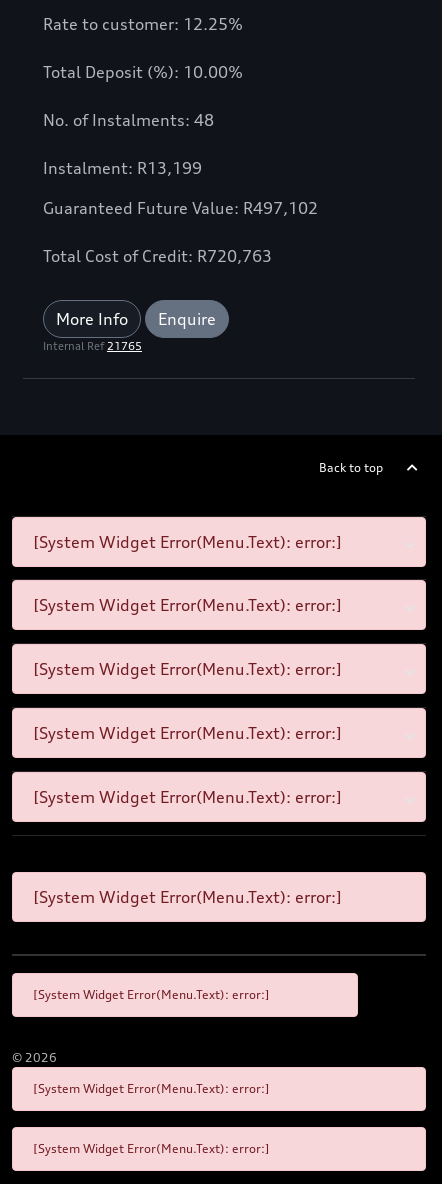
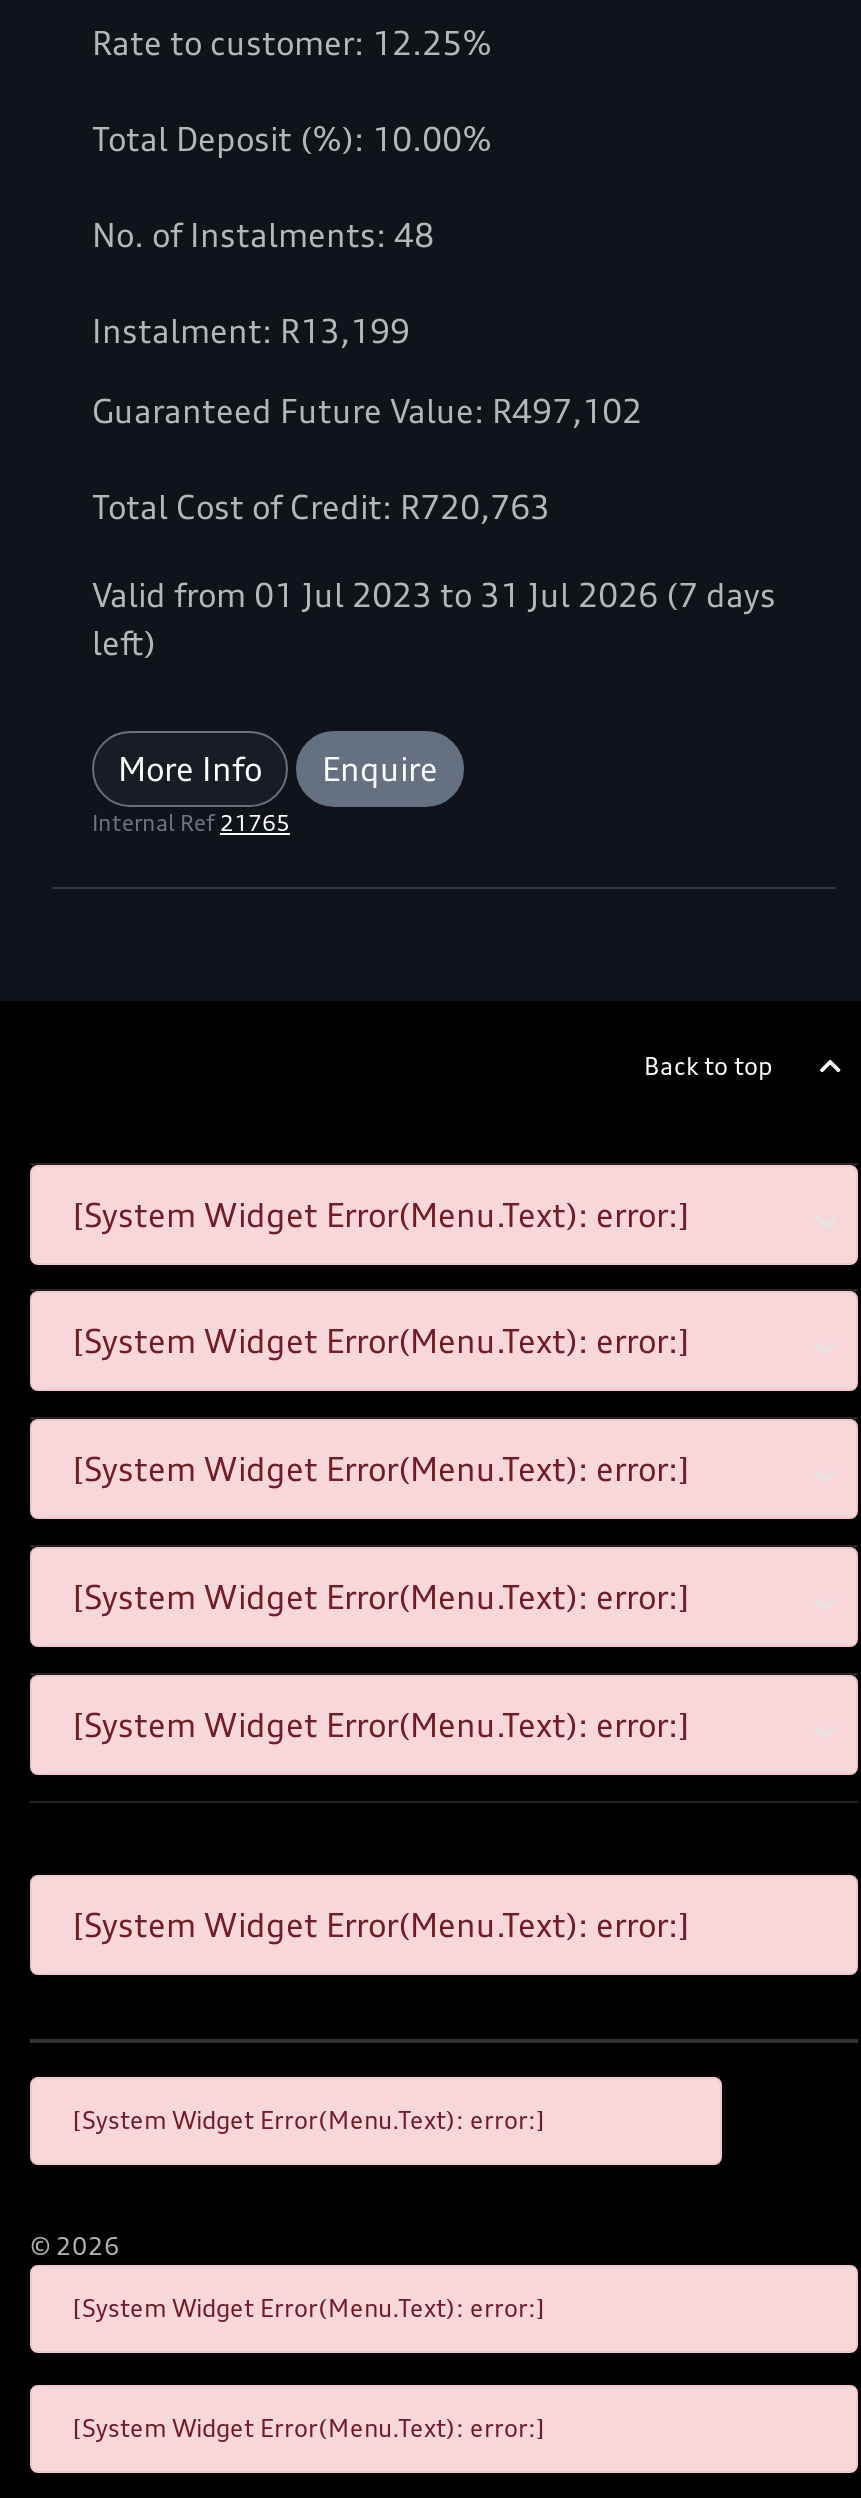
+ Valid from 01 Jul 2023 to 31 Jul 2026 (7 days
+ left)
